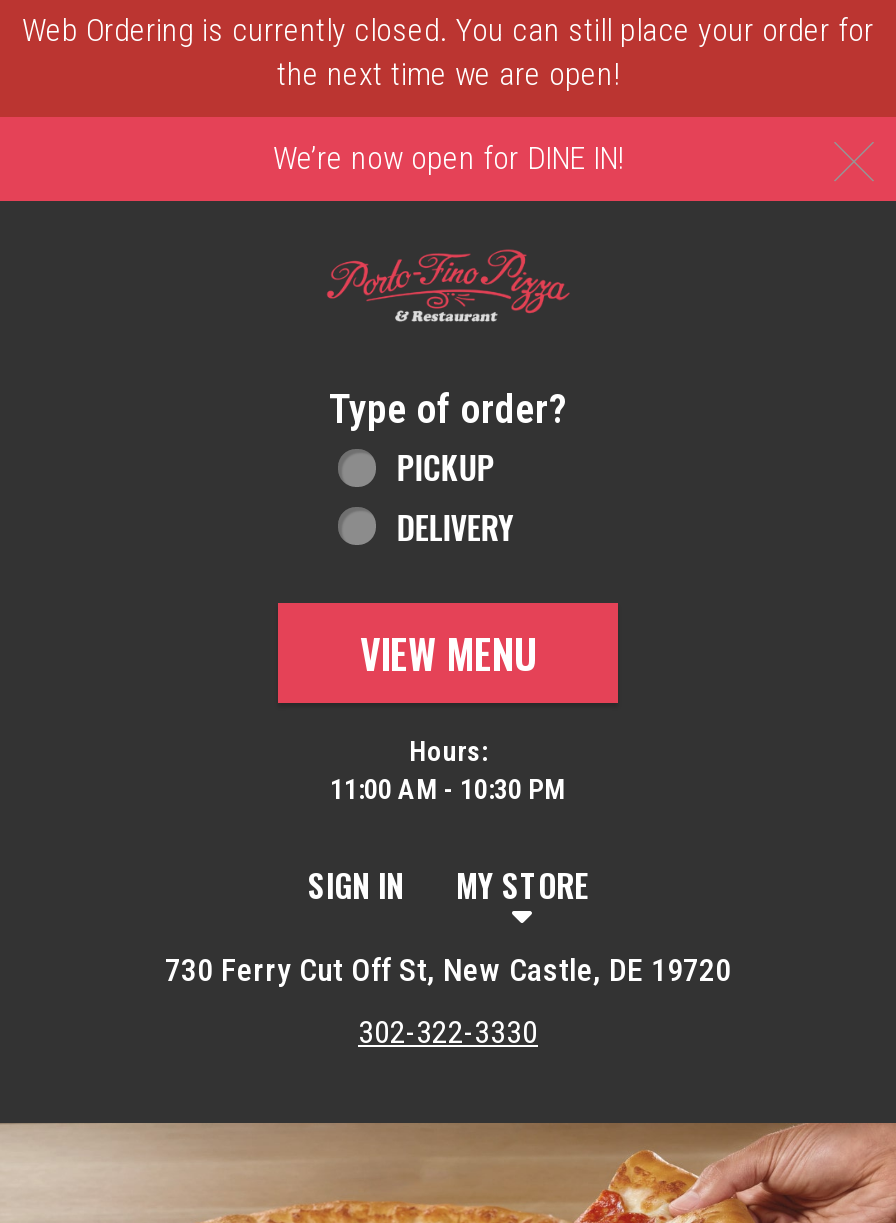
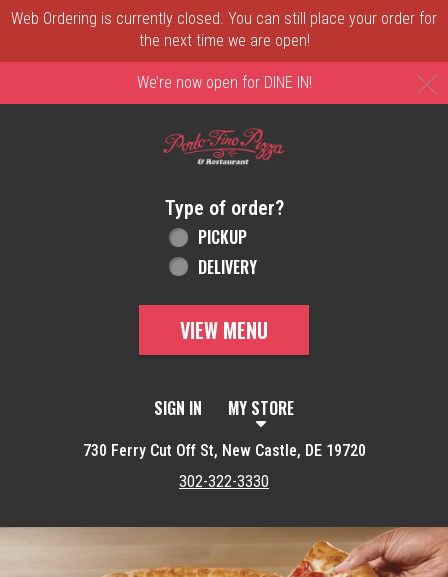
- Hours:
- 11:00 AM - 10:30 PM
